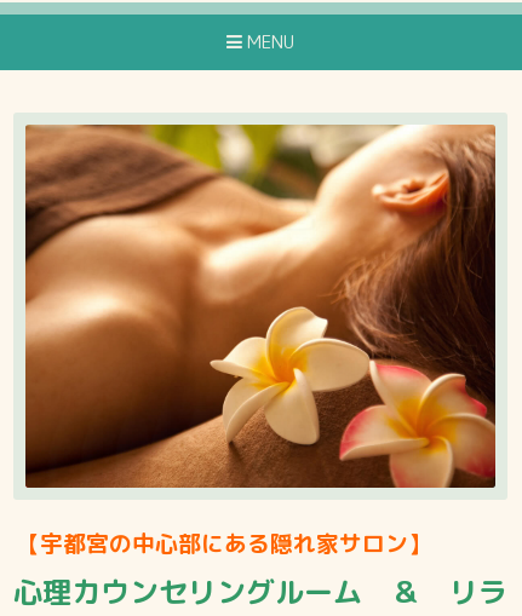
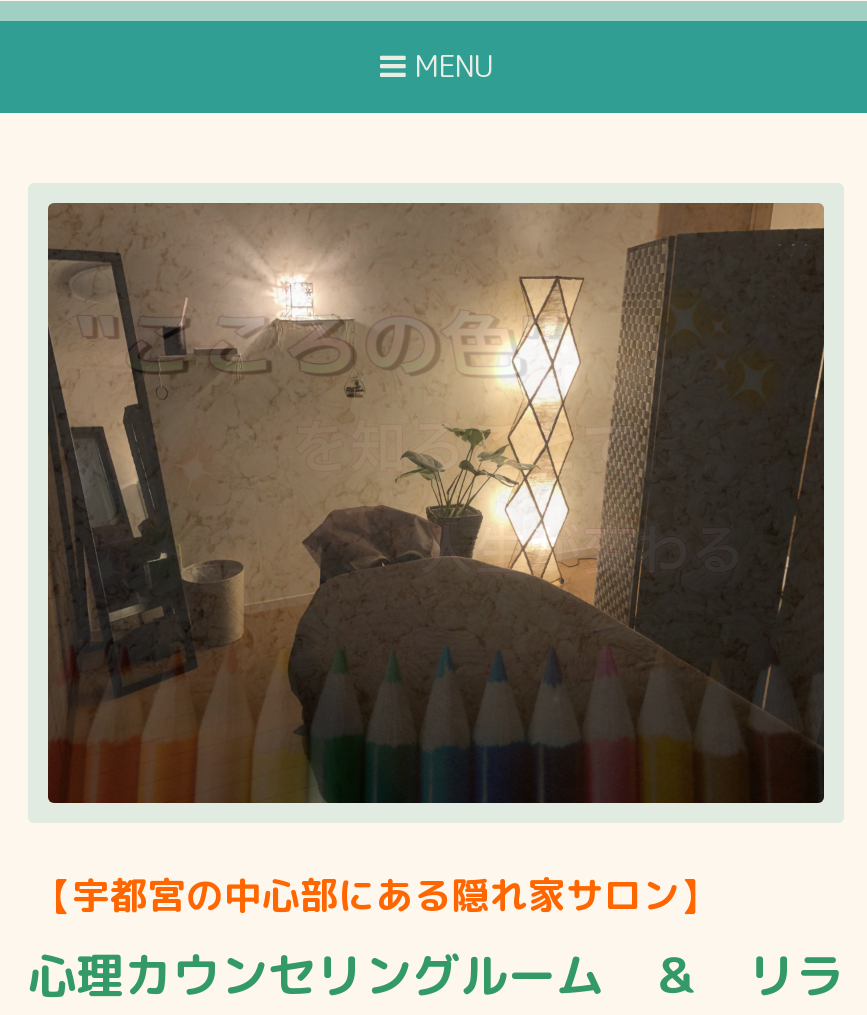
- [image]
+ [image]
